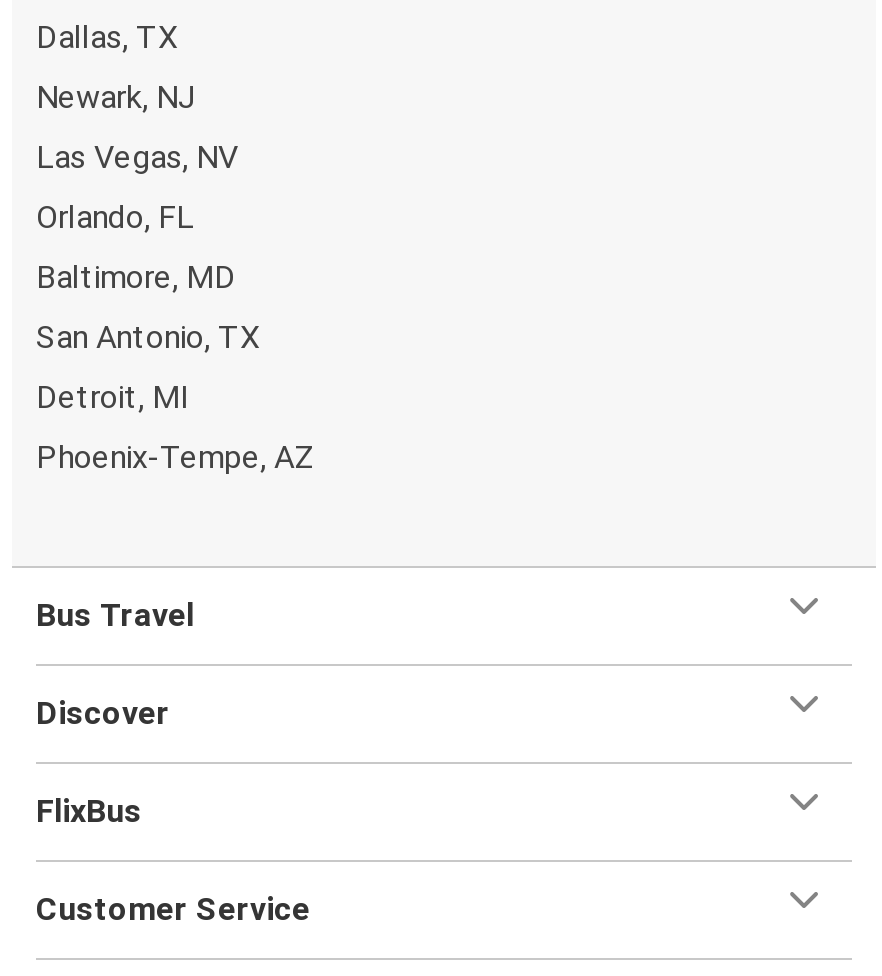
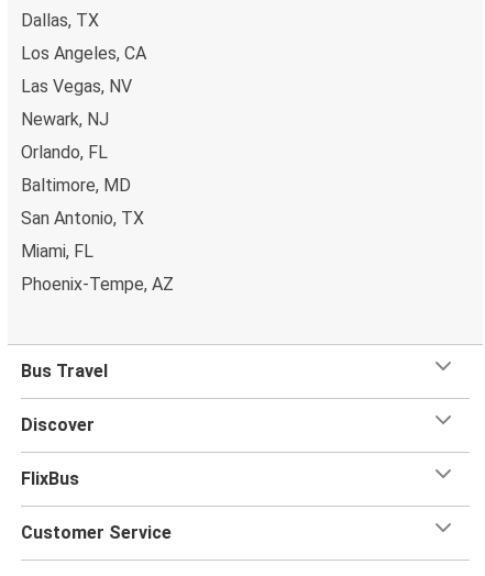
+ Los Angeles, CA

moved down: Newark, NJ

- Detroit, MI
+ Miami, FL
